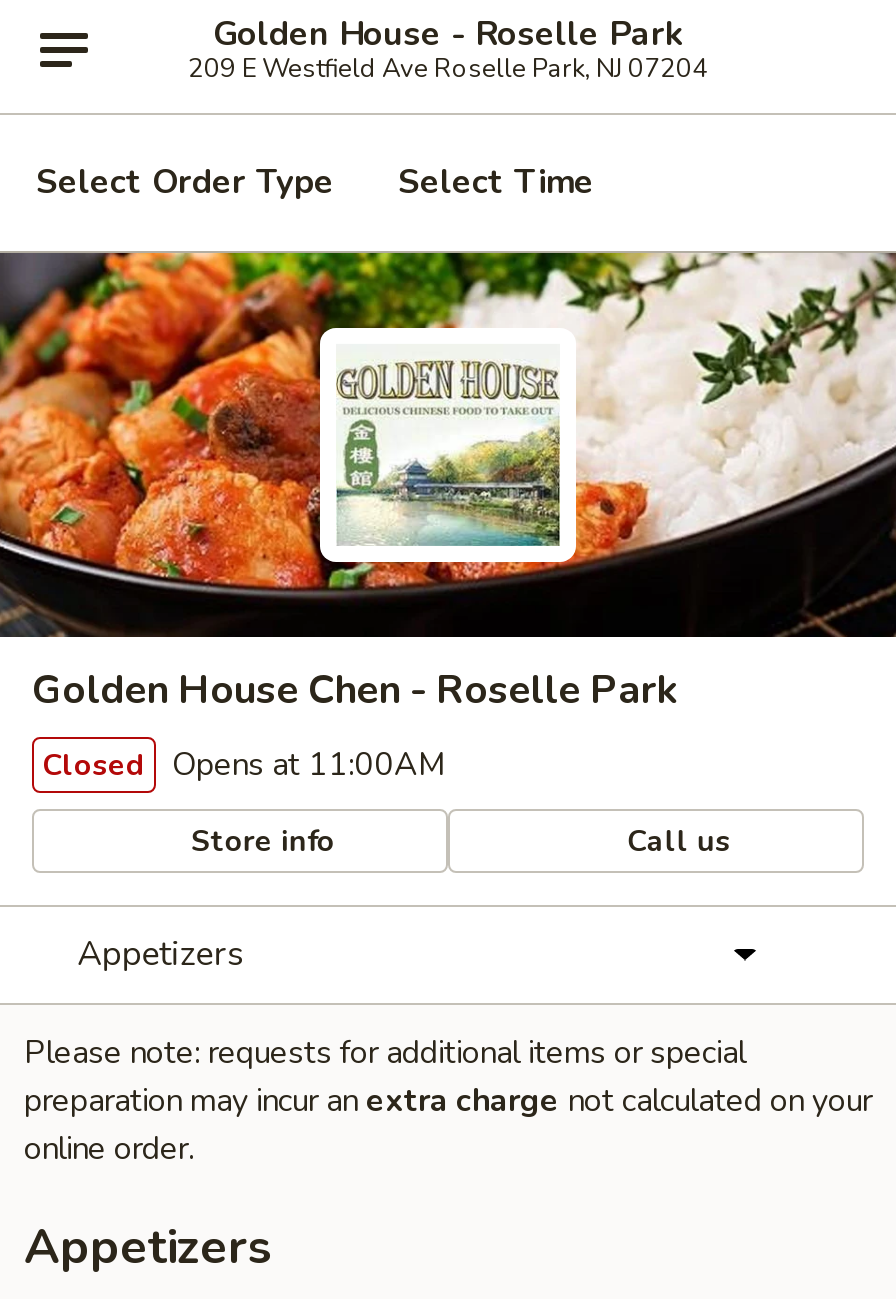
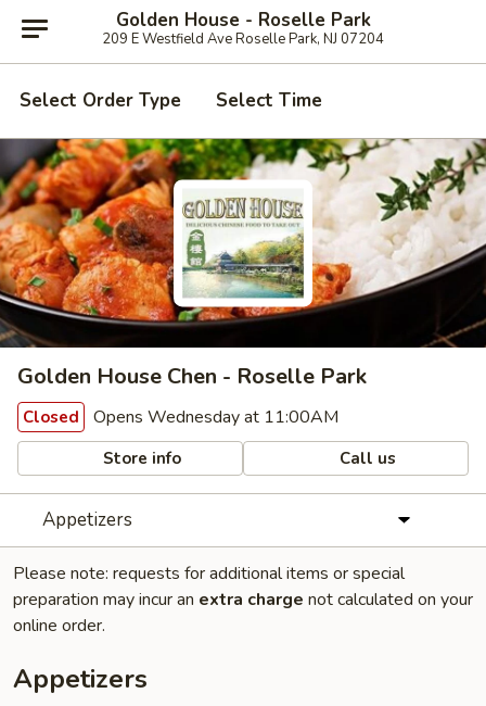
- Closed Opens at 11:00AM
+ Closed Opens Wednesday at 11:00AM
